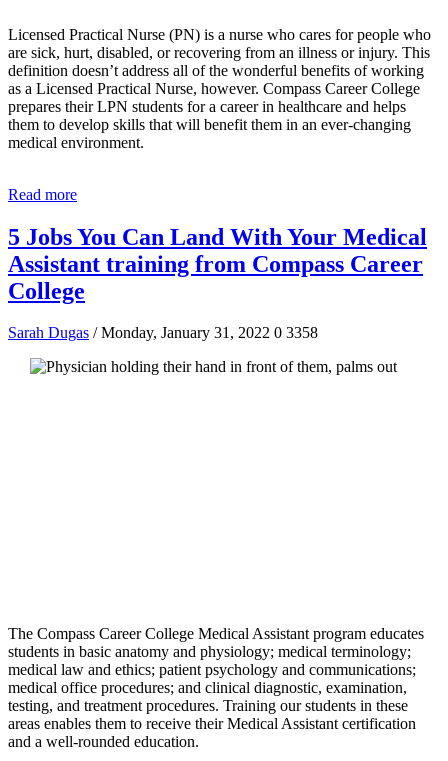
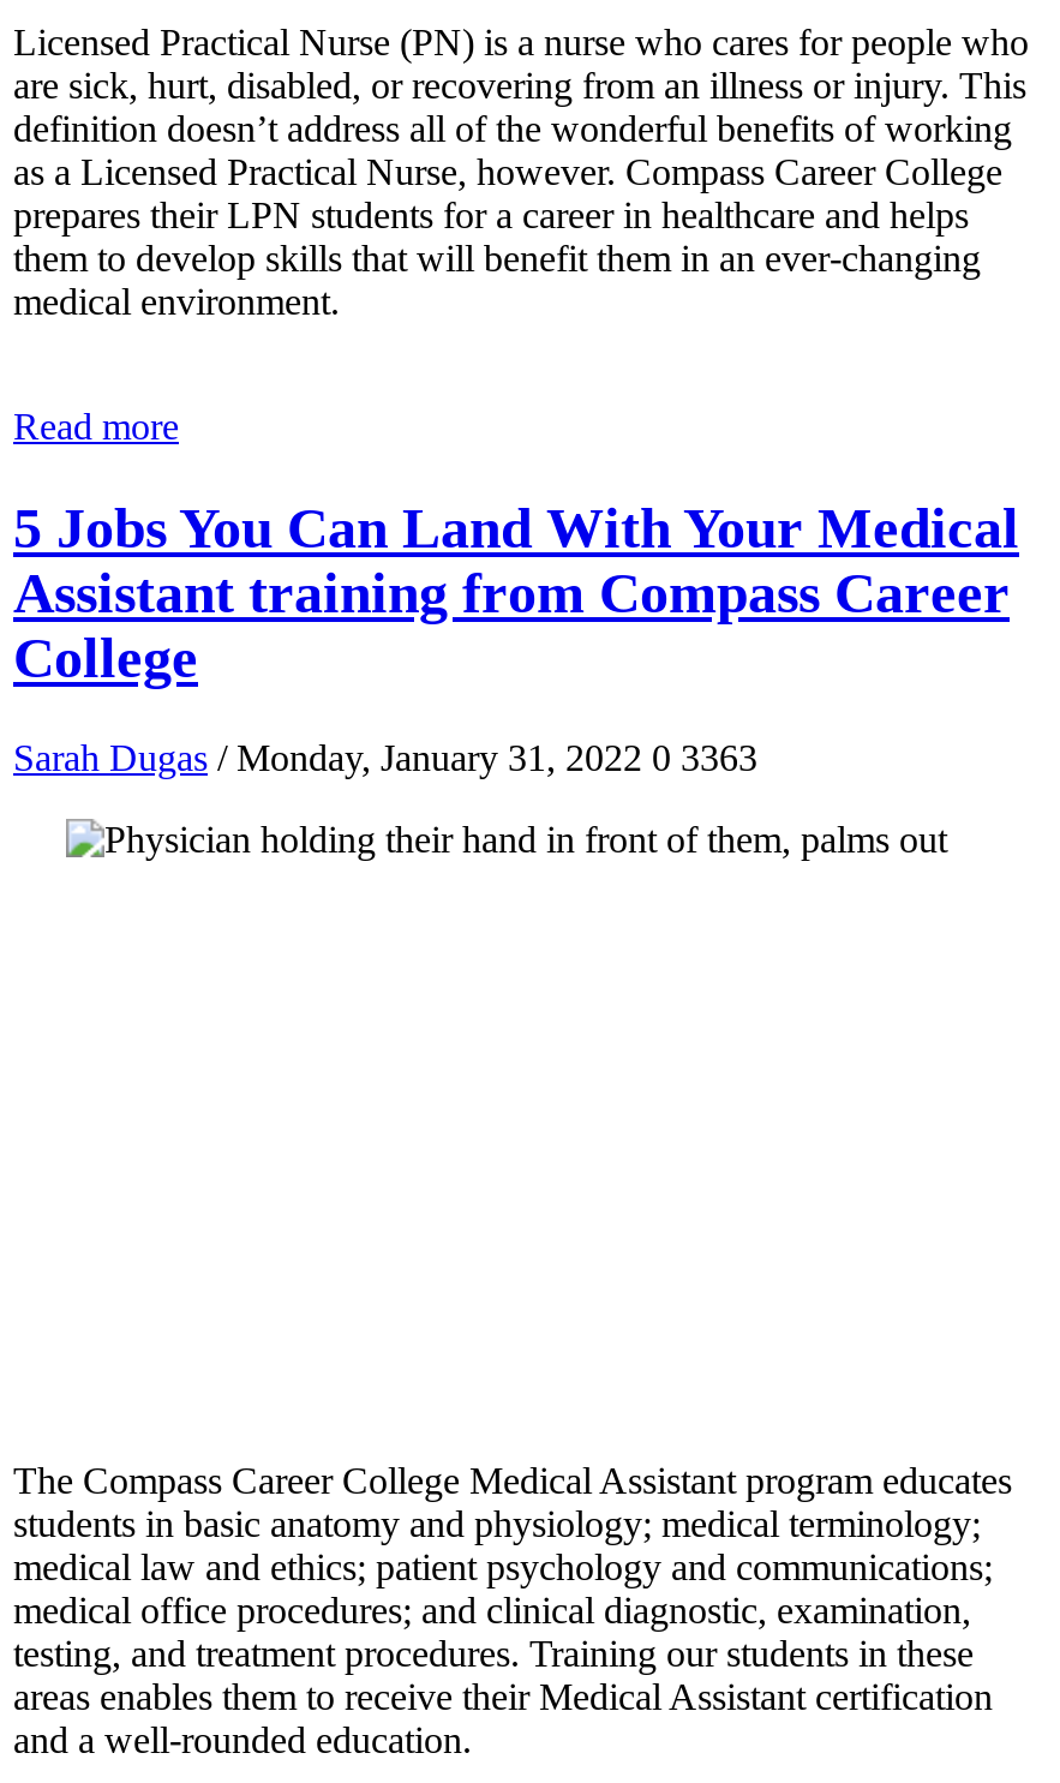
- Sarah Dugas / Monday, January 31, 2022 0 3358
+ Sarah Dugas / Monday, January 31, 2022 0 3363
